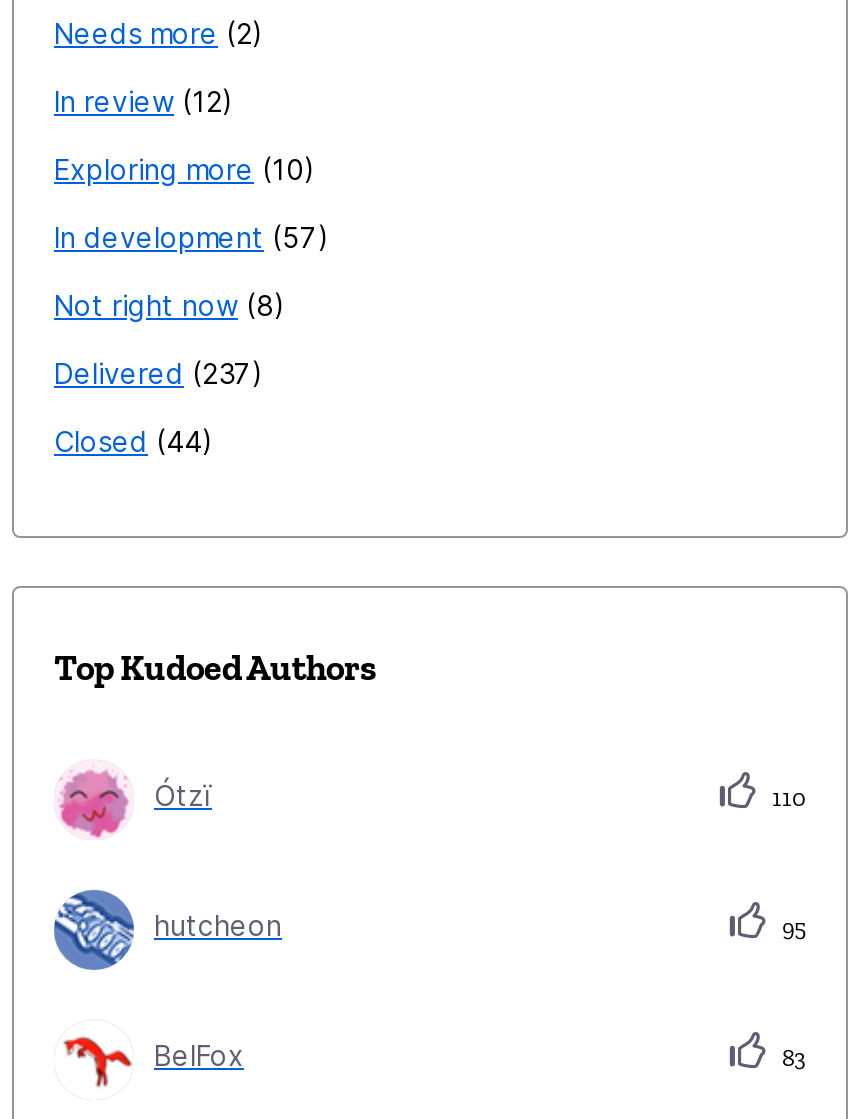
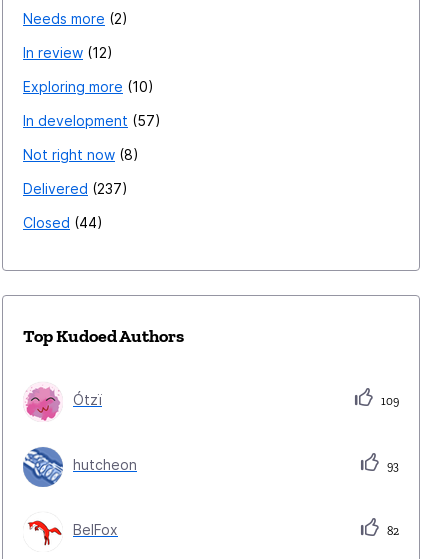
- 110
+ 109

- 95
+ 93

- 83
+ 82
